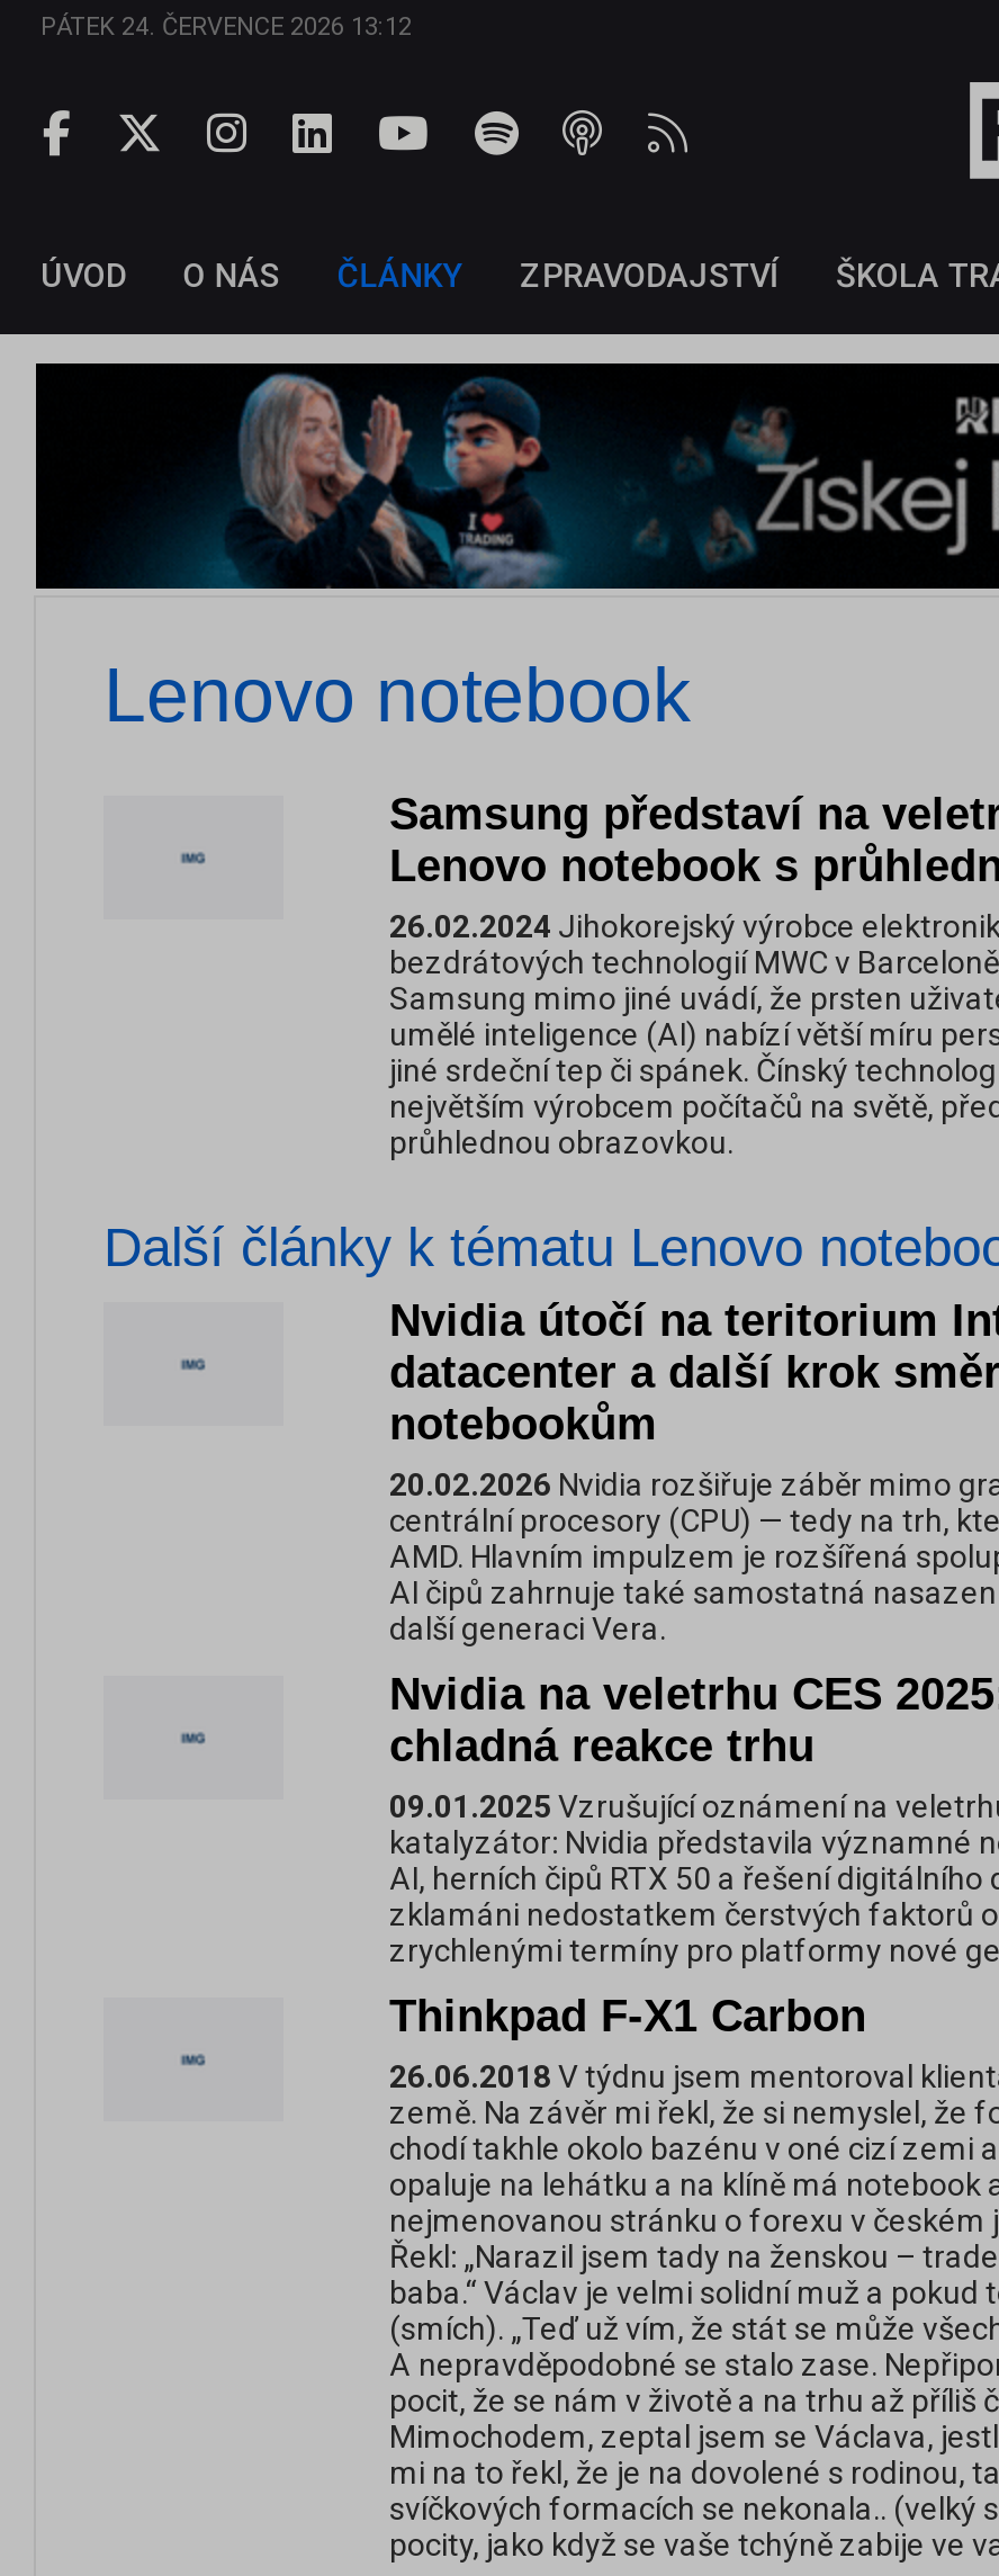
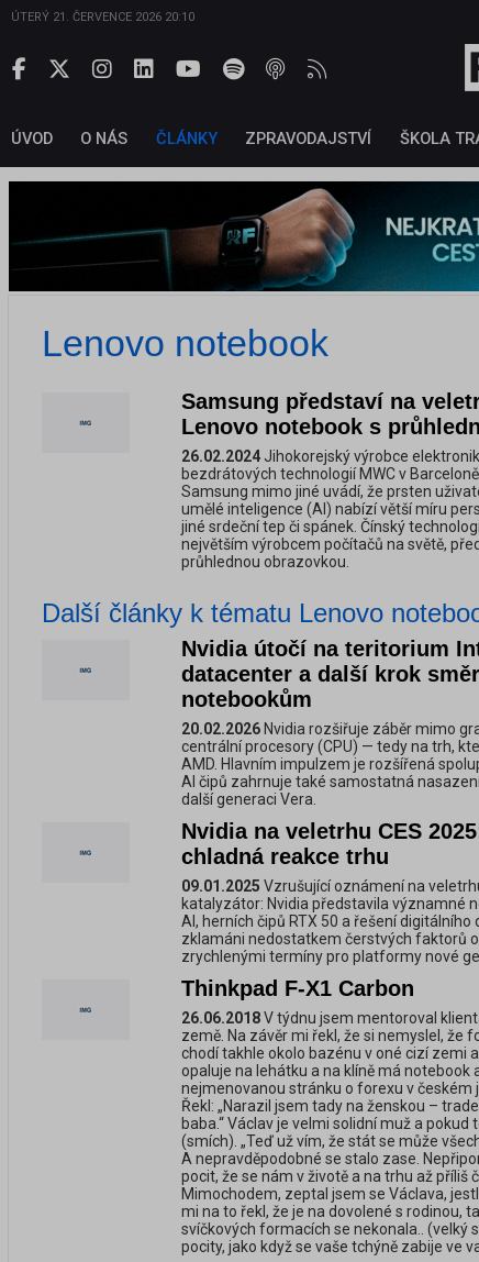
- PÁTEK 24. ČERVENCE 2026 13:12
+ ÚTERÝ 21. ČERVENCE 2026 20:10

- [image]
+ [image]
